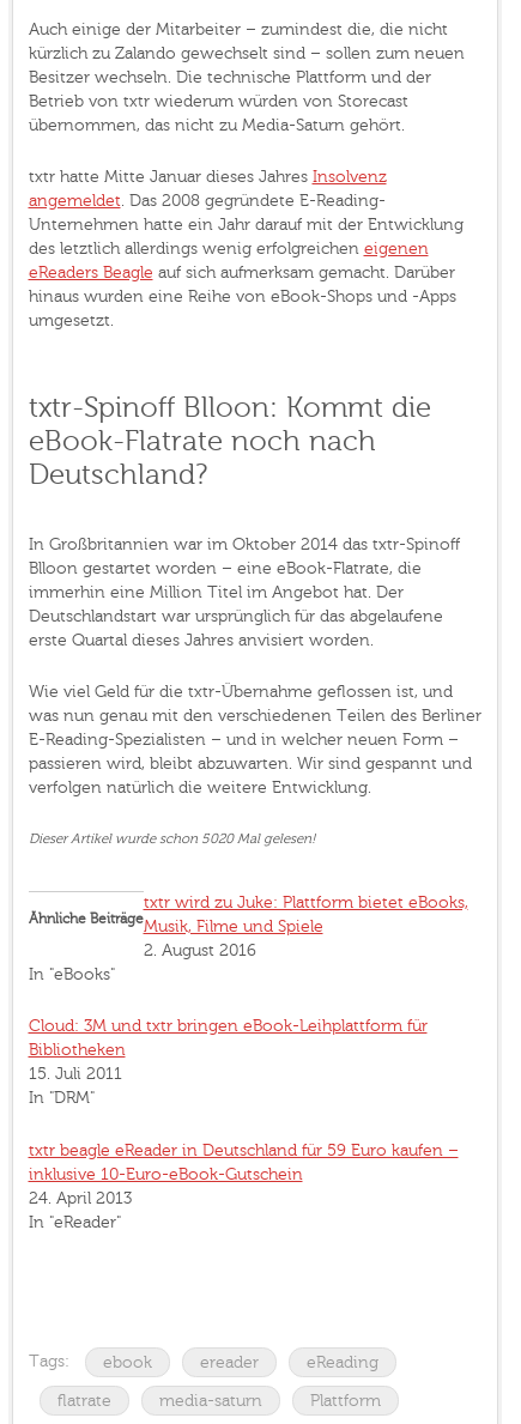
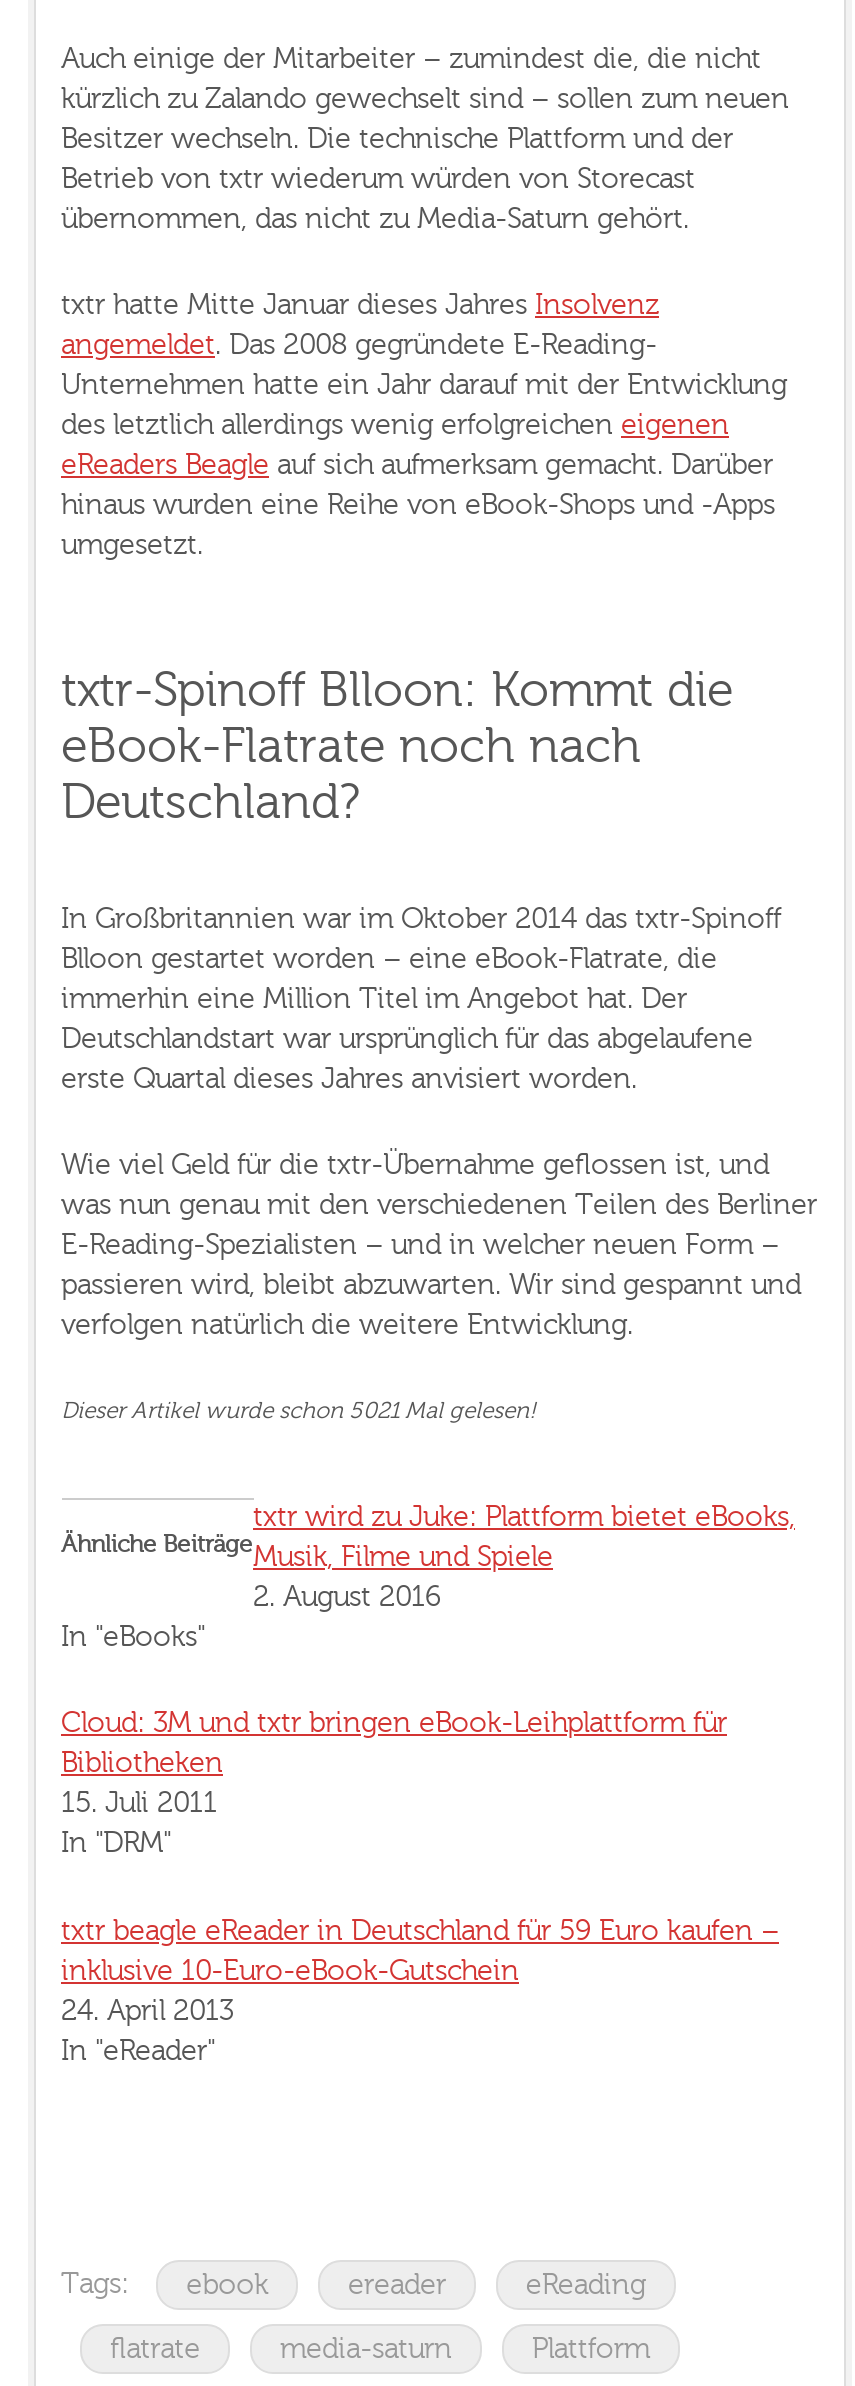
- Dieser Artikel wurde schon 5020 Mal gelesen!
+ Dieser Artikel wurde schon 5021 Mal gelesen!
